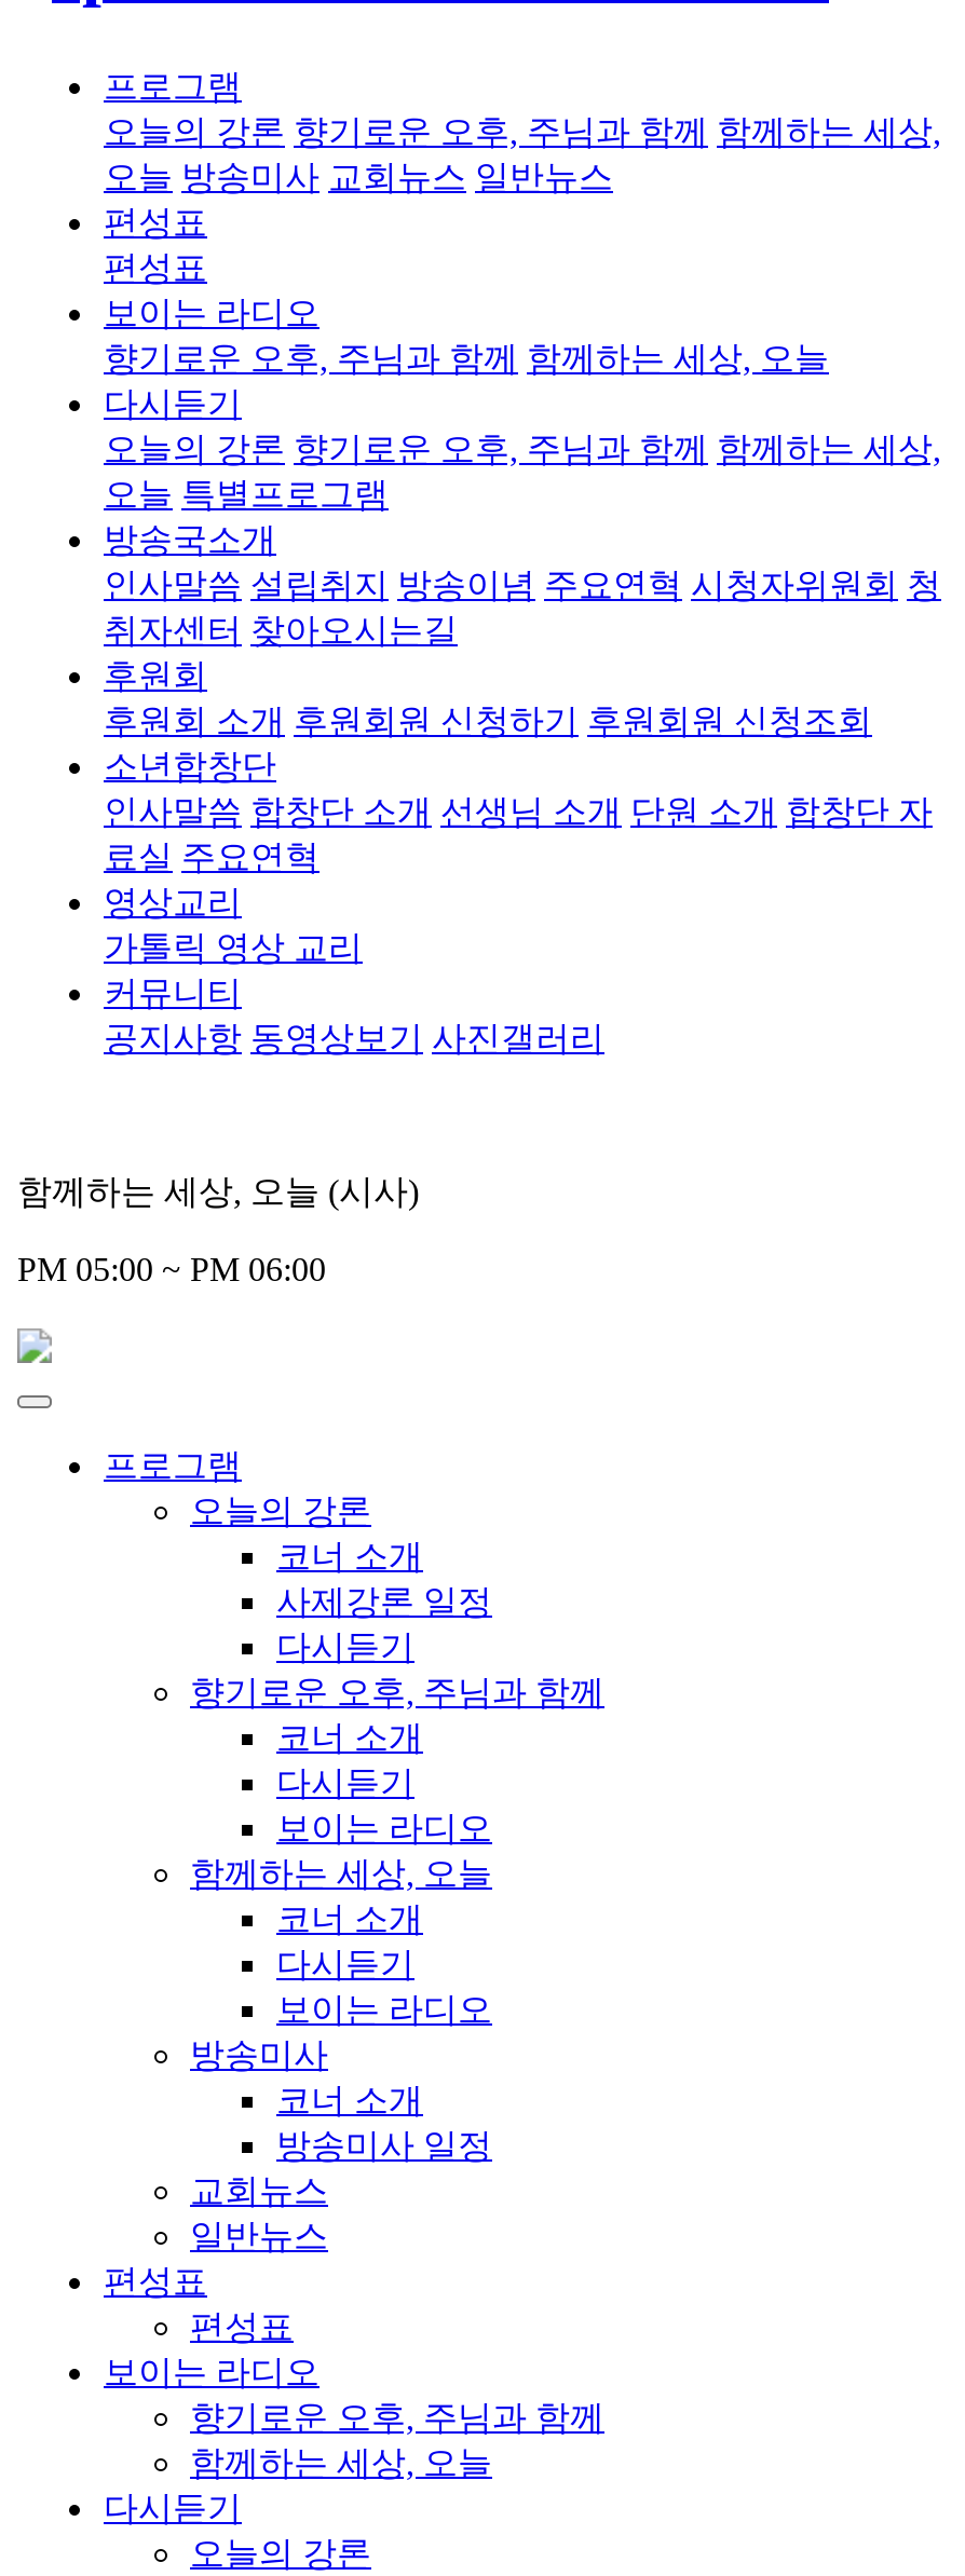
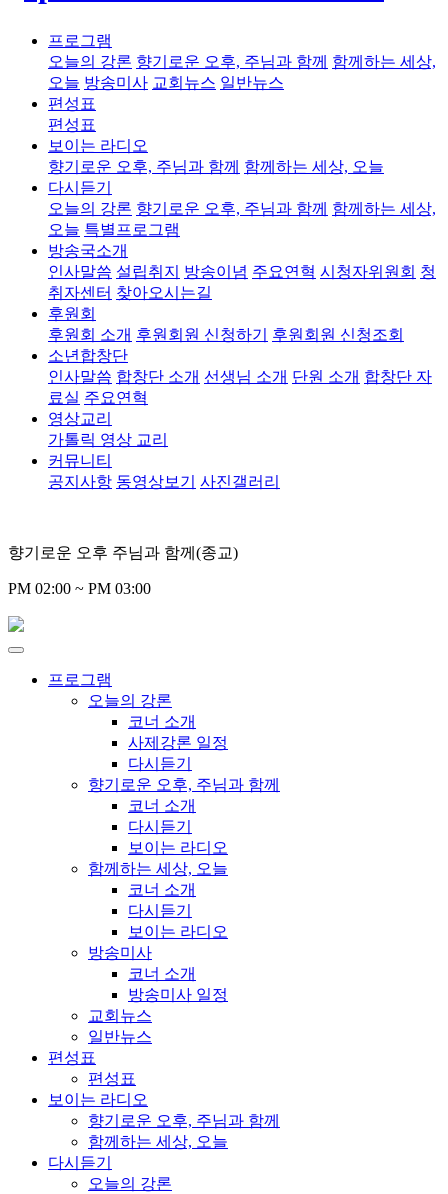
- 함께하는 세상, 오늘 (시사)
+ 향기로운 오후 주님과 함께(종교)

- PM 05:00 ~ PM 06:00
+ PM 02:00 ~ PM 03:00
